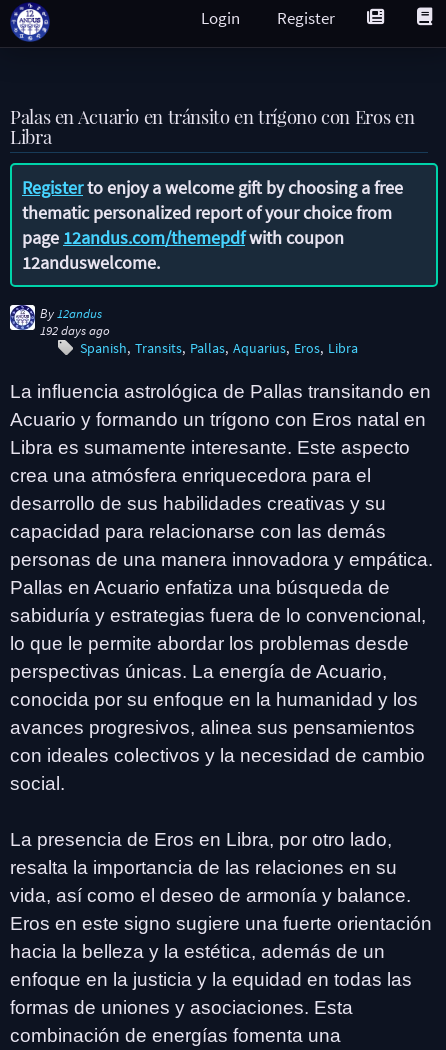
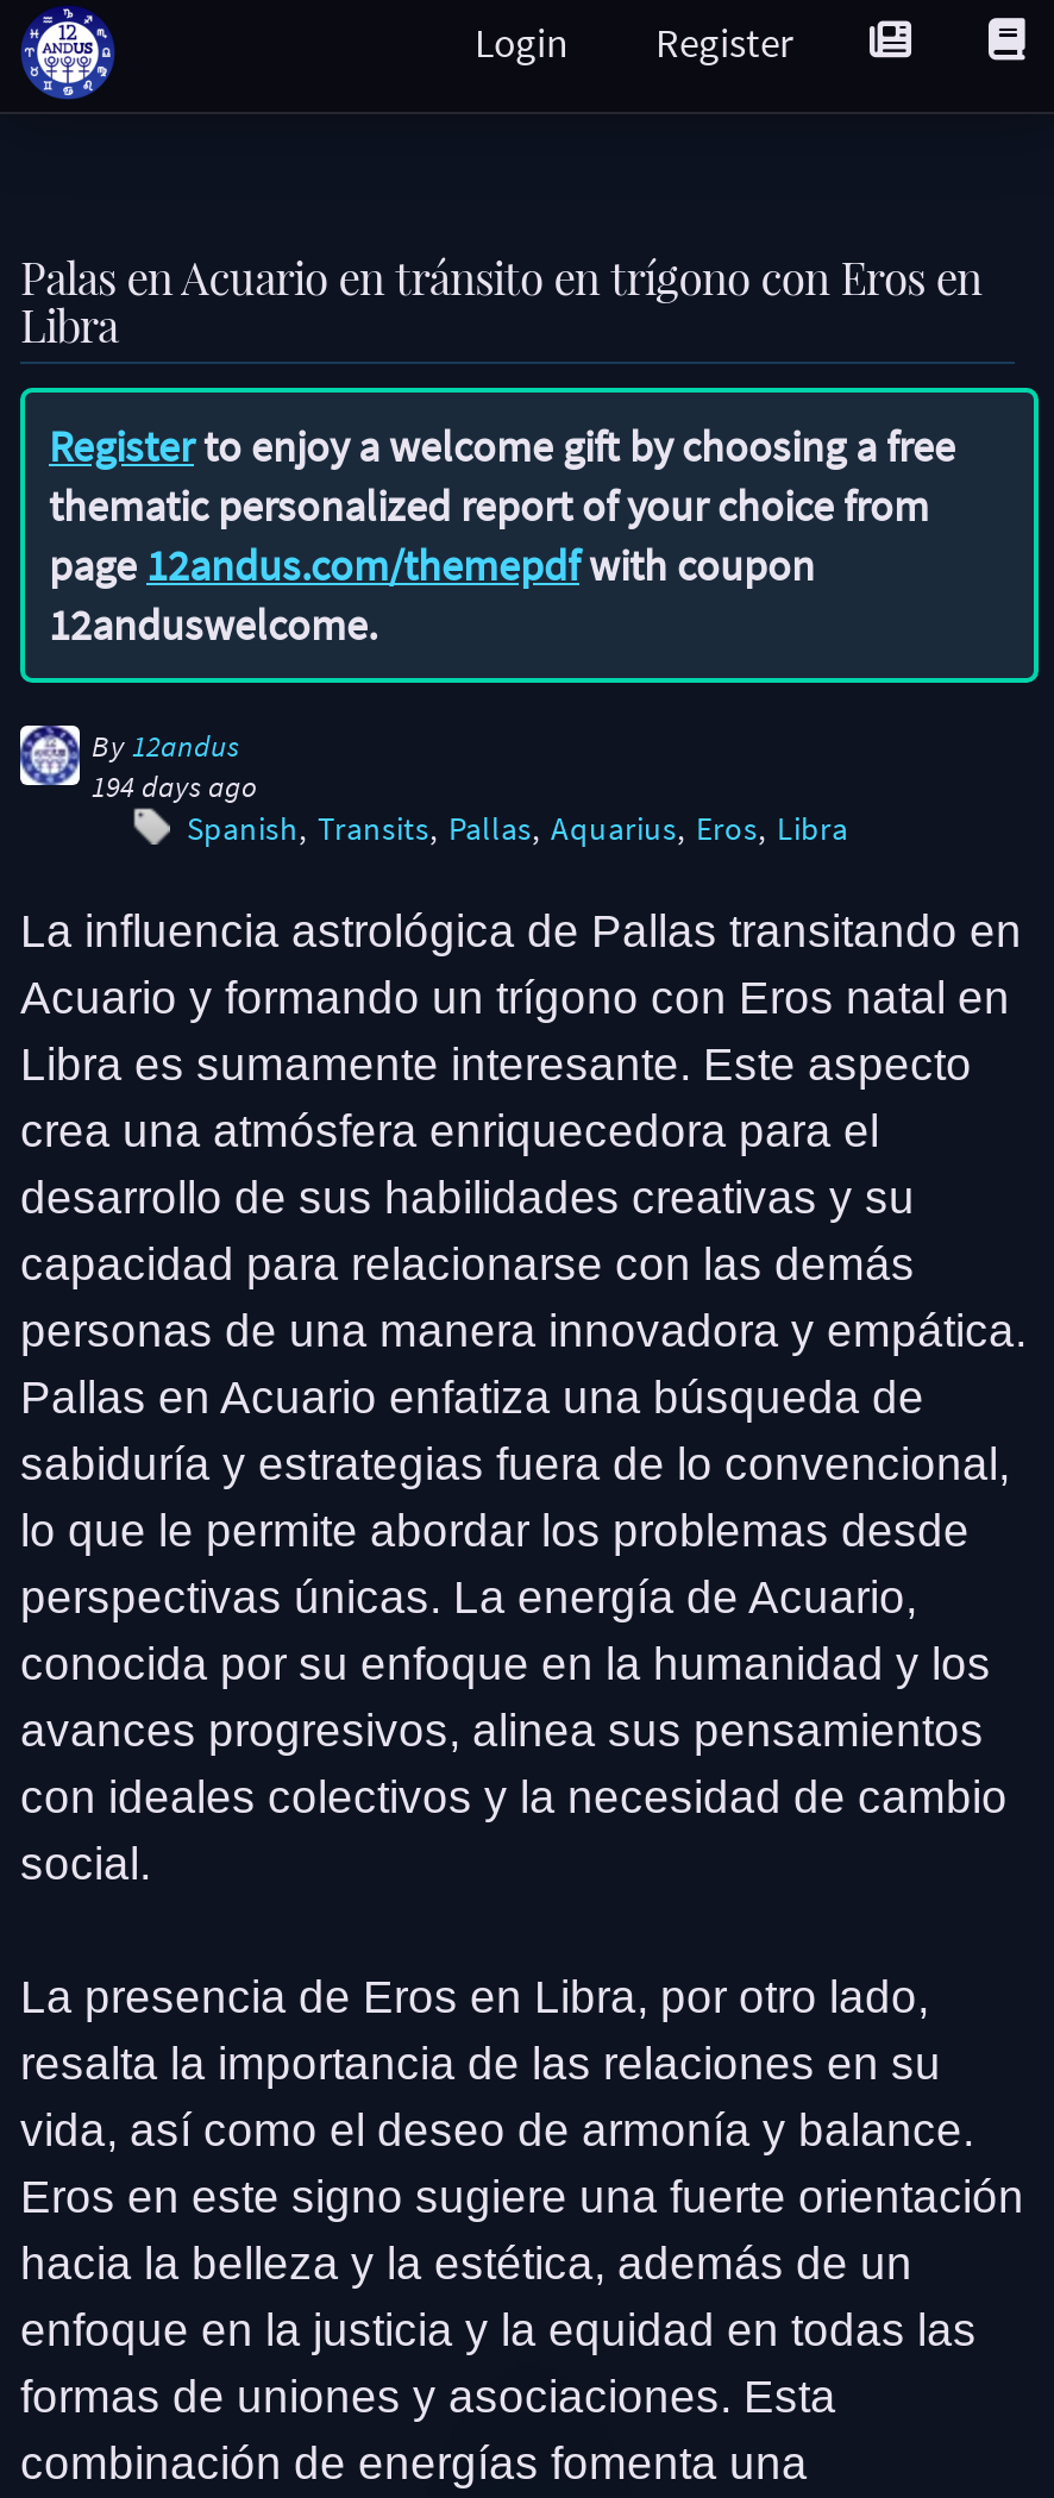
- 192 days ago
+ 194 days ago
